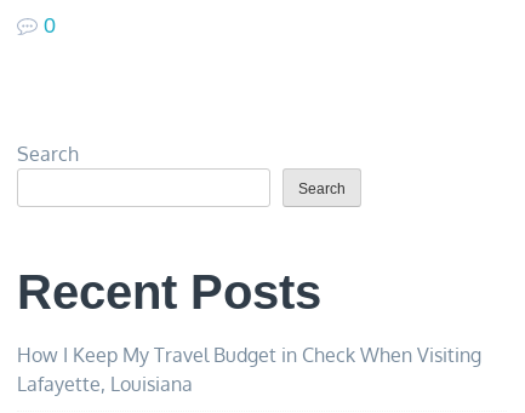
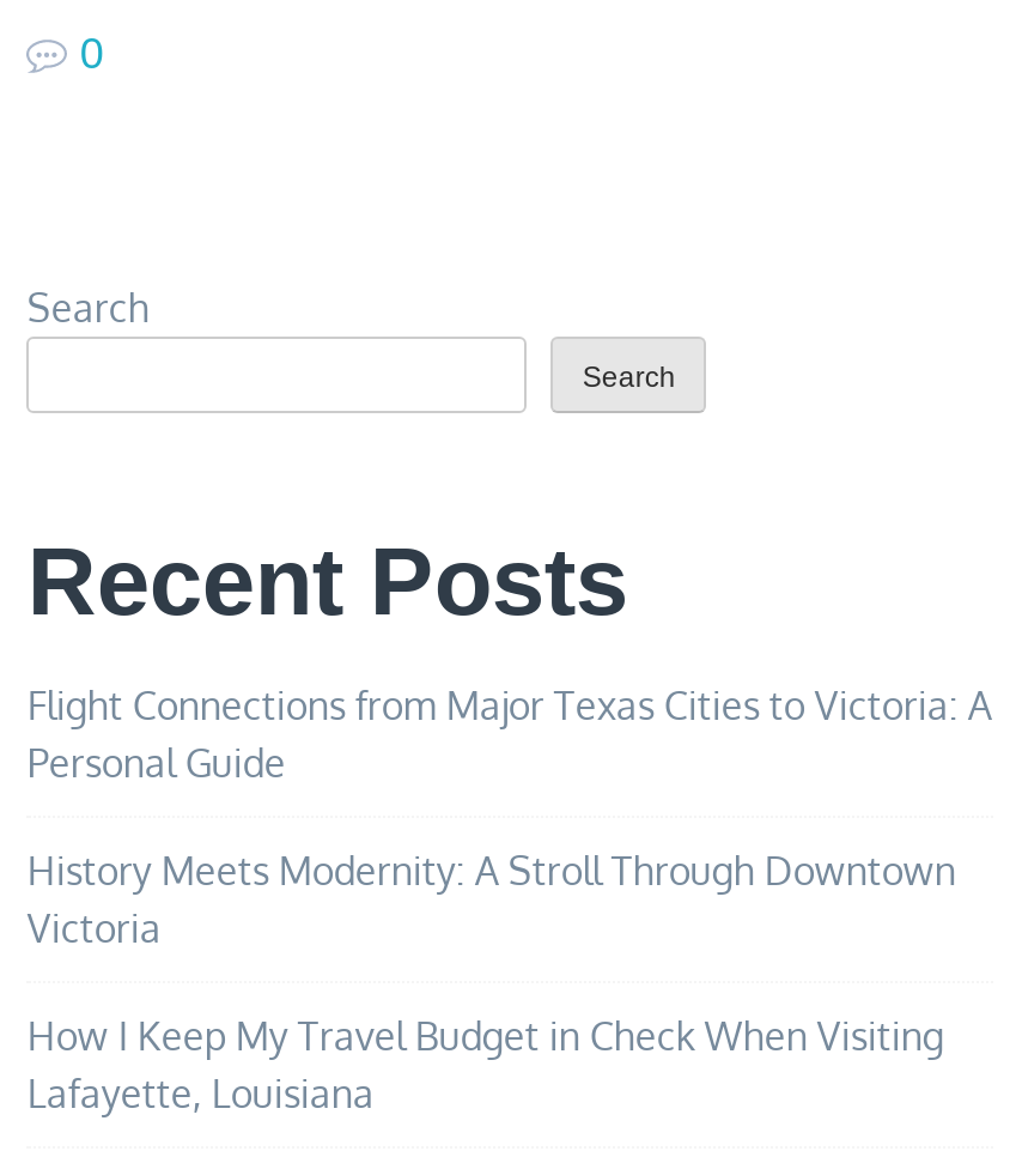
+ Flight Connections from Major Texas Cities to Victoria: A
+ Personal Guide
+ History Meets Modernity: A Stroll Through Downtown
+ Victoria
